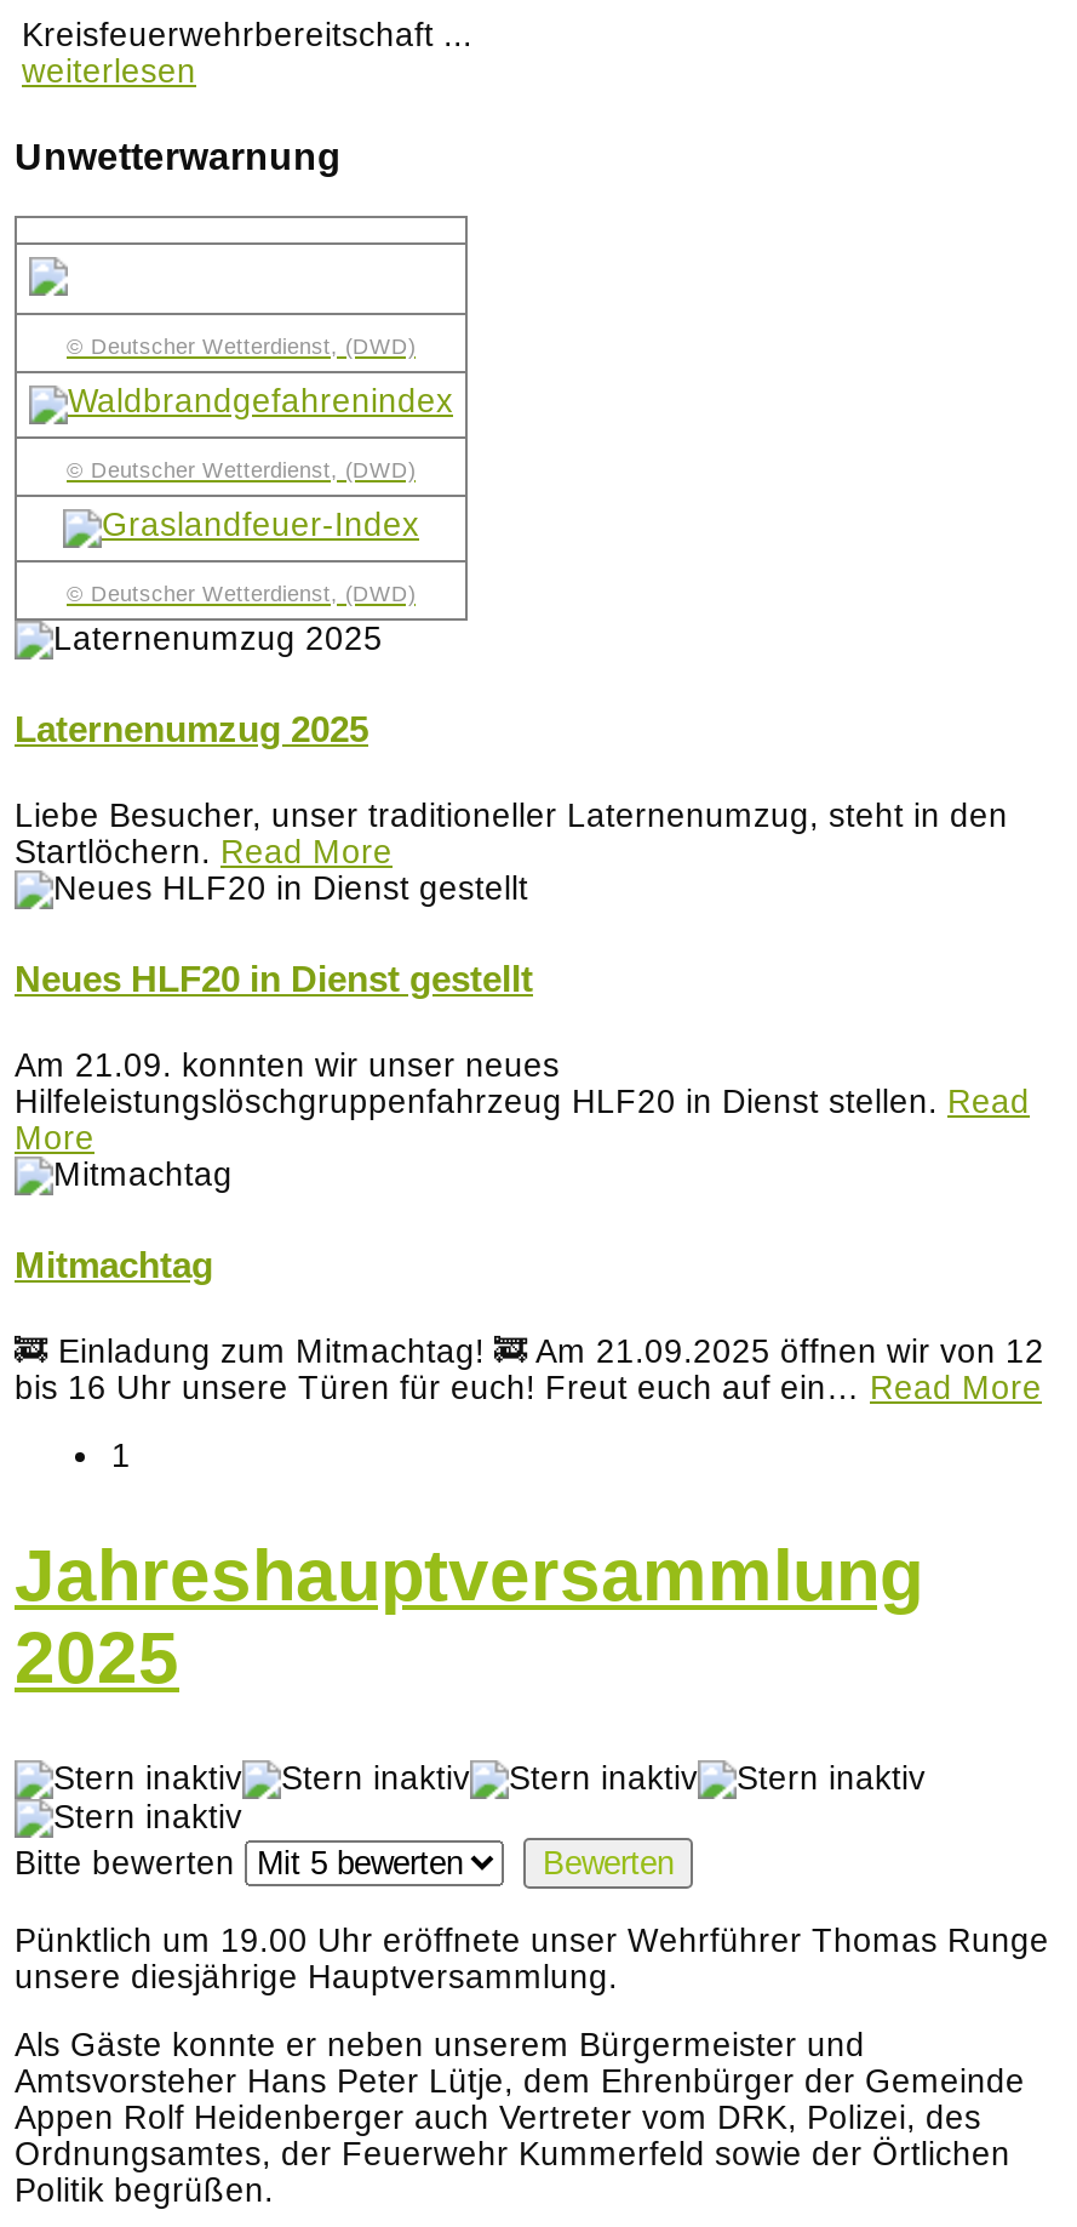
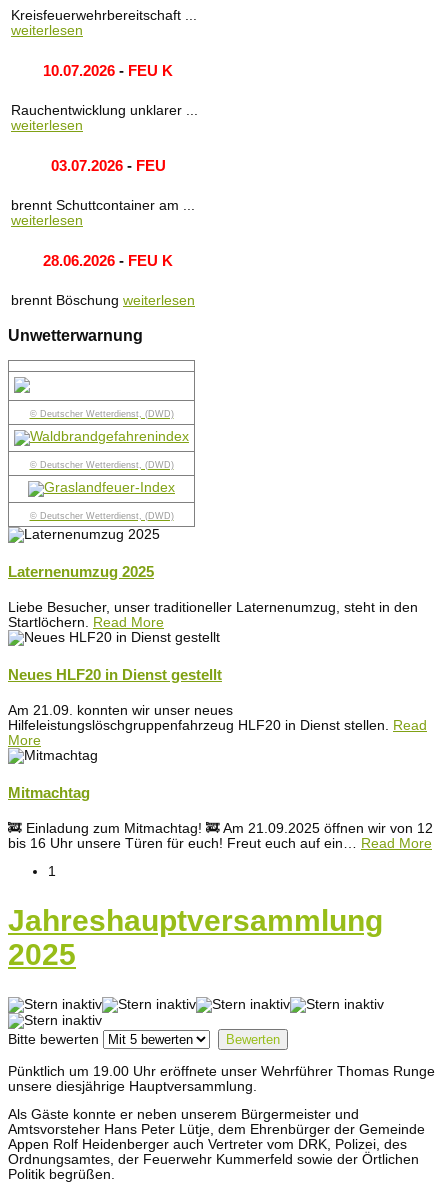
+ 10.07.2026 - FEU K
+ Rauchentwicklung unklarer ...
+ weiterlesen
+ 03.07.2026 - FEU
+ brennt Schuttcontainer am ...
+ weiterlesen
+ 28.06.2026 - FEU K
+ brennt Böschung weiterlesen
